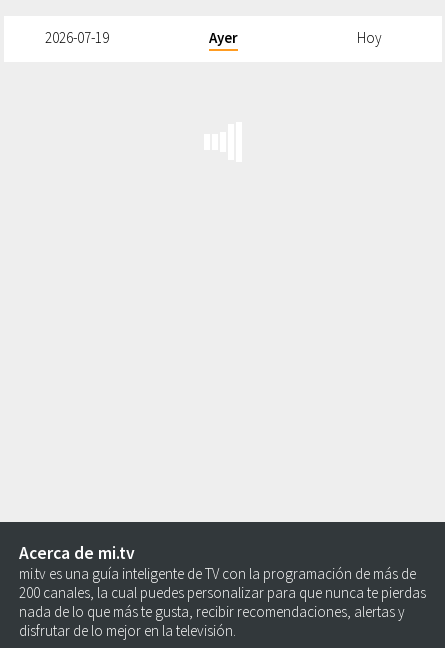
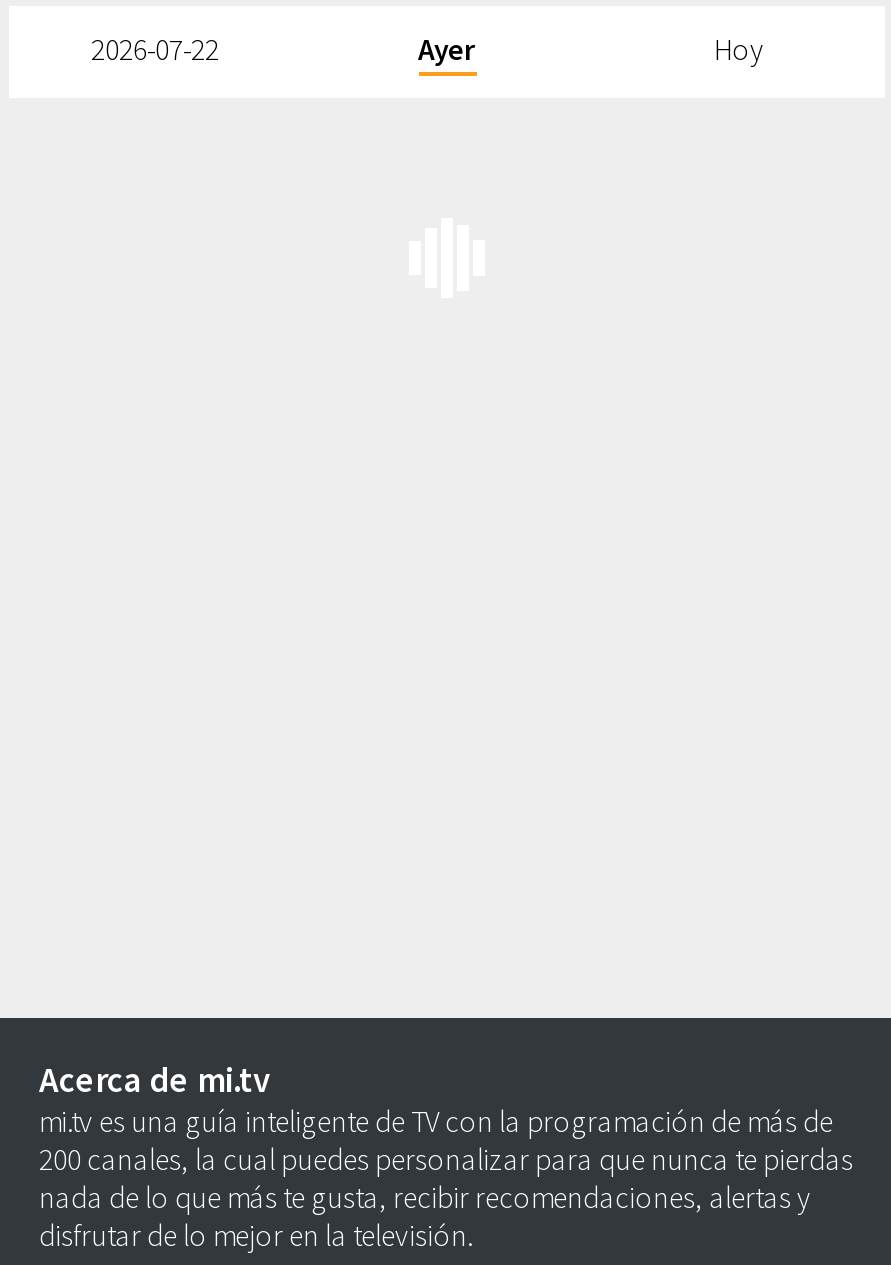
- 2026-07-19
+ 2026-07-22
